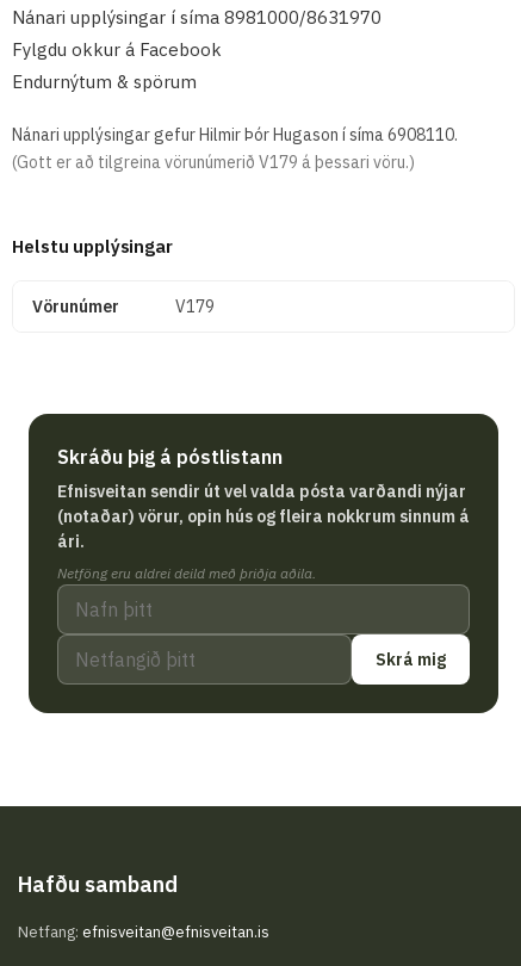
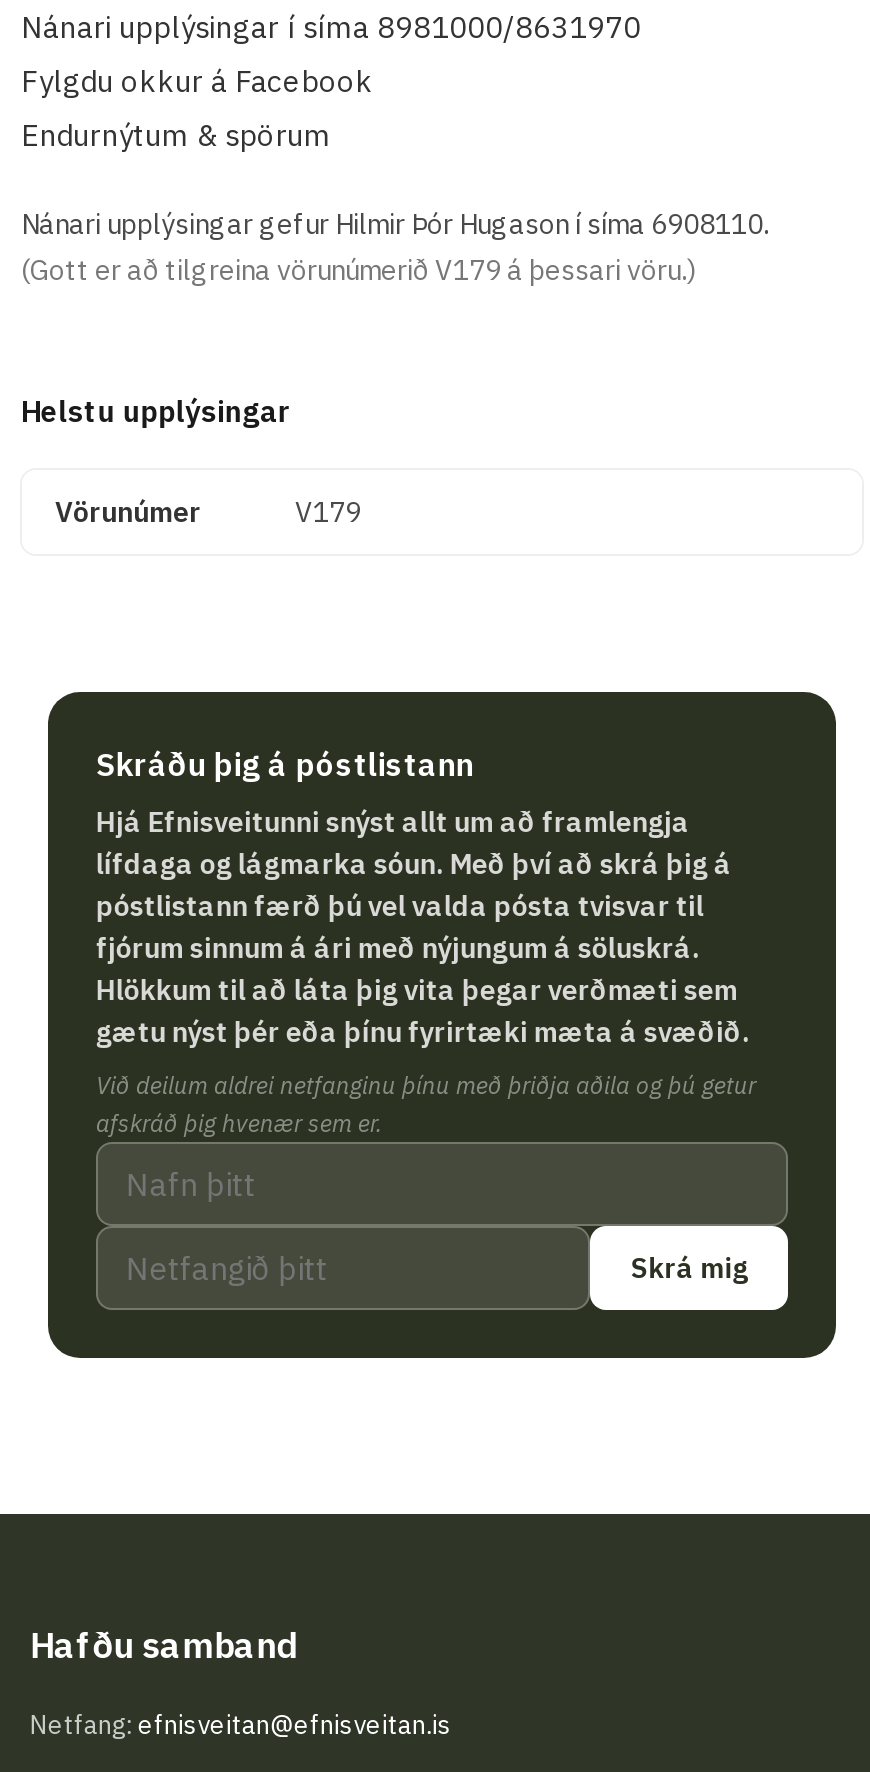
- Efnisveitan sendir út vel valda pósta varðandi nýjar
- (notaðar) vörur, opin hús og fleira nokkrum sinnum á
- ári.
+ Hjá Efnisveitunni snýst allt um að framlengja
+ lífdaga og lágmarka sóun. Með því að skrá þig á
+ póstlistann færð þú vel valda pósta tvisvar til
+ fjórum sinnum á ári með nýjungum á söluskrá.
+ Hlökkum til að láta þig vita þegar verðmæti sem
+ gætu nýst þér eða þínu fyrirtæki mæta á svæðið.

- Netföng eru aldrei deild með þriðja aðila.
+ Við deilum aldrei netfanginu þínu með þriðja aðila og þú getur
+ afskráð þig hvenær sem er.
